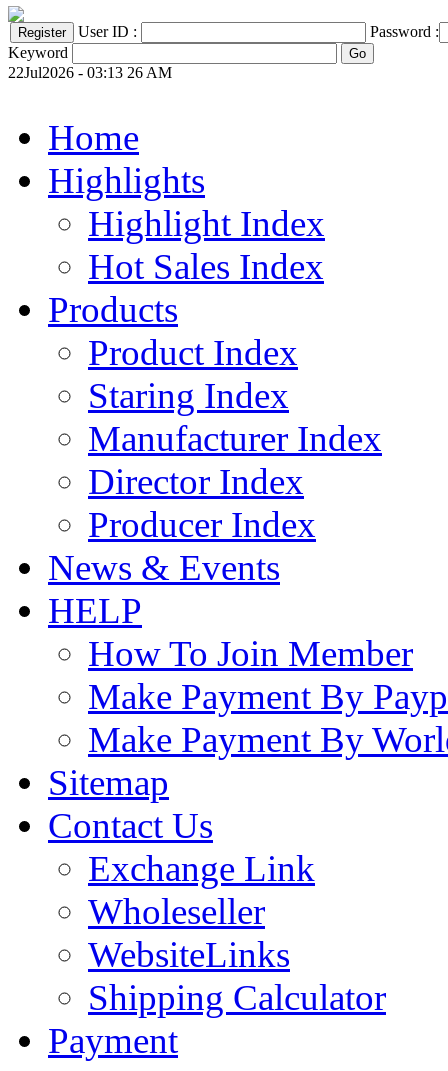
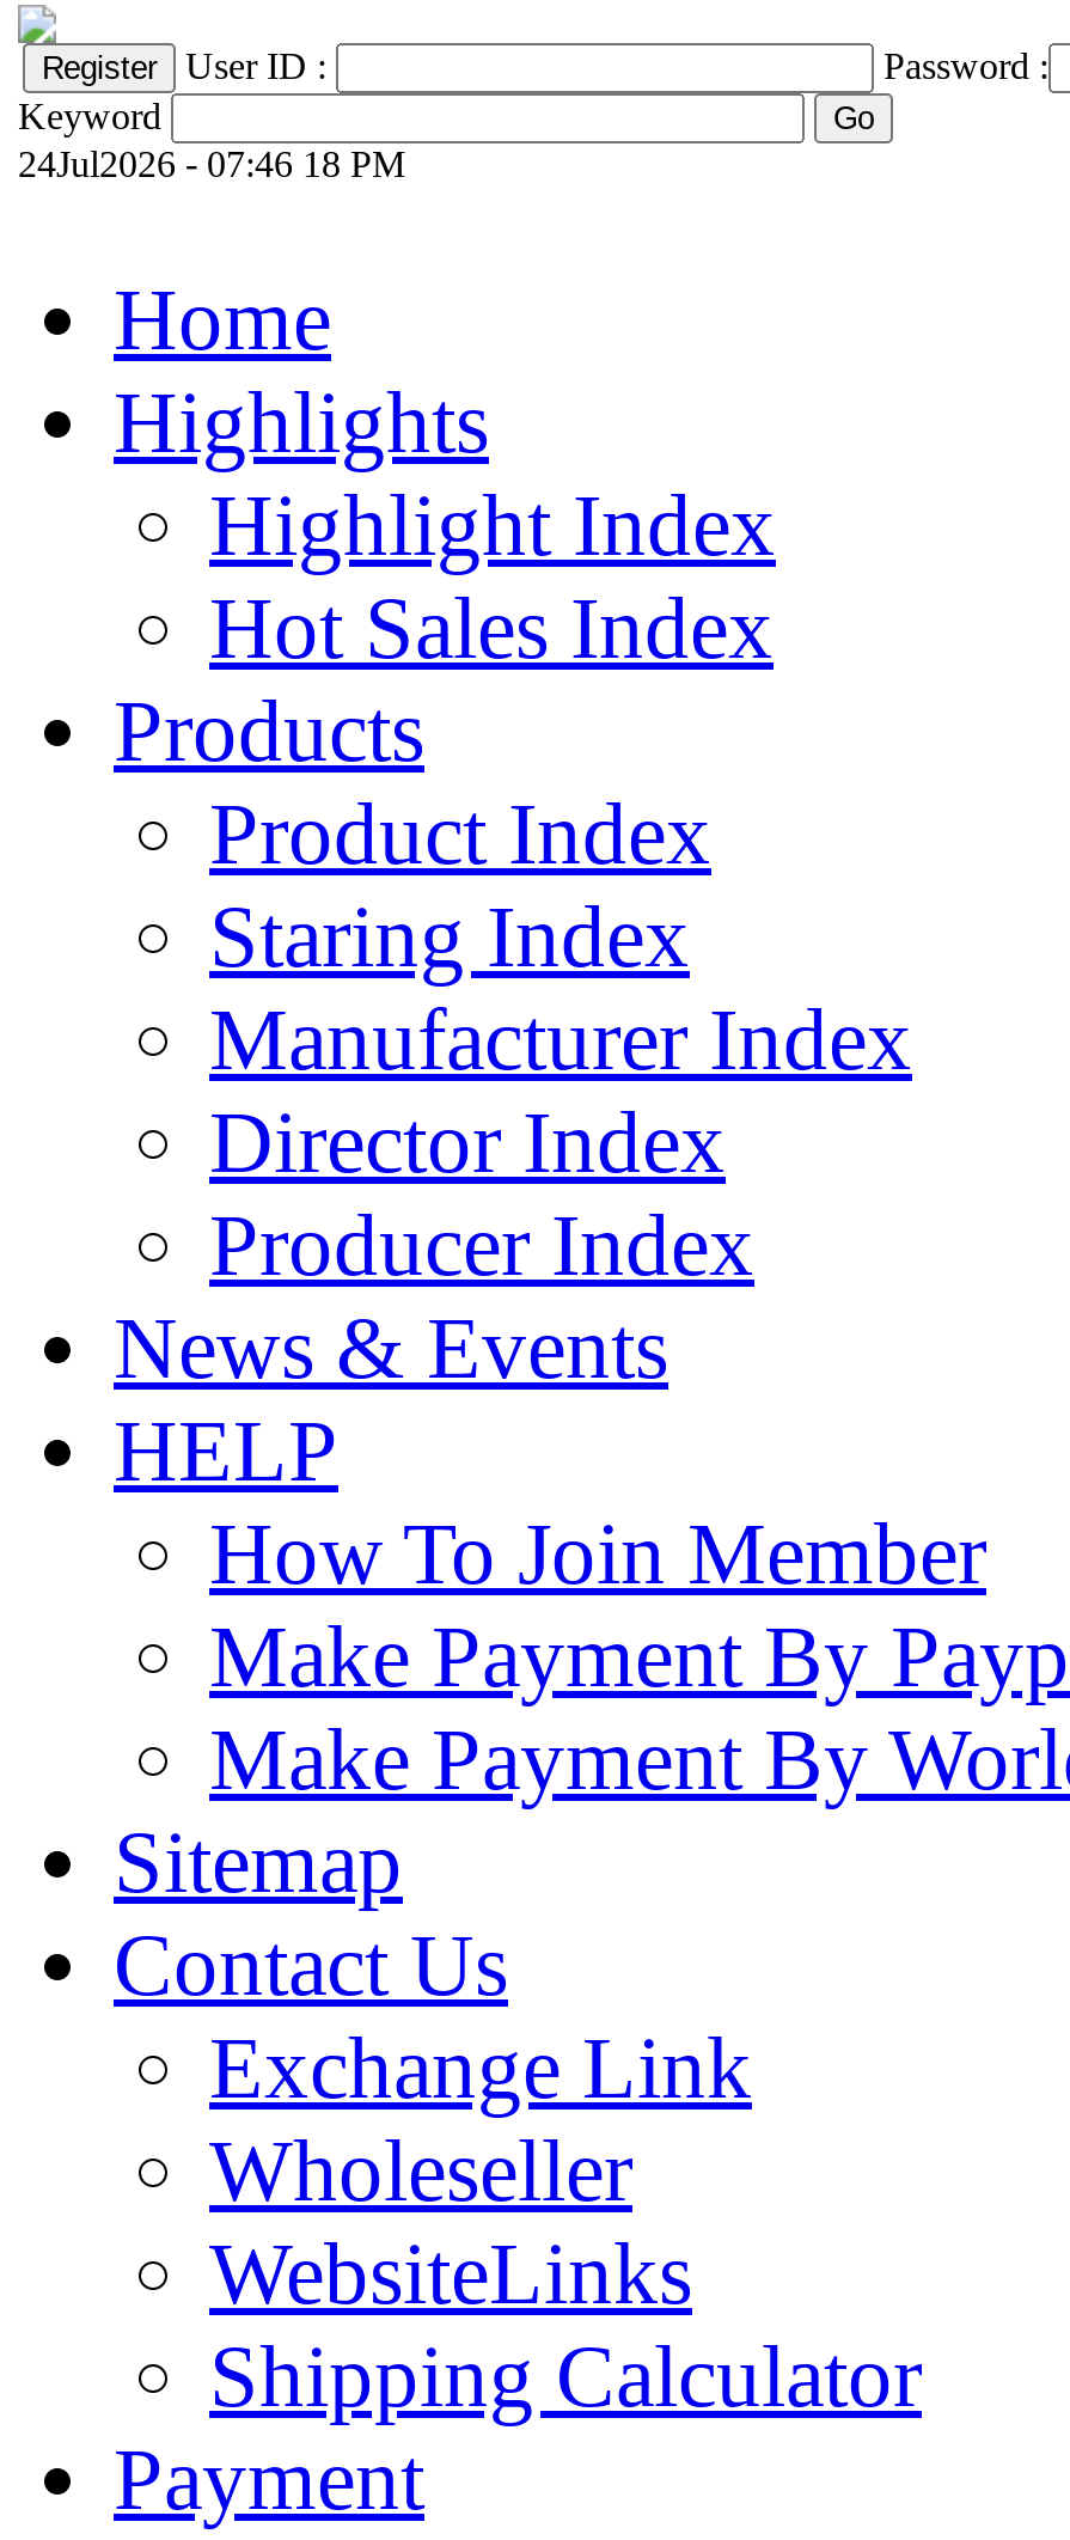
- 22Jul2026 - 03:13 26 AM
+ 24Jul2026 - 07:46 18 PM
